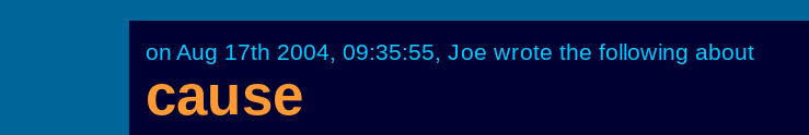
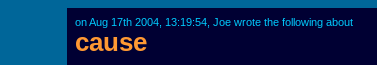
- on Aug 17th 2004, 09:35:55, Joe wrote the following about
+ on Aug 17th 2004, 13:19:54, Joe wrote the following about
